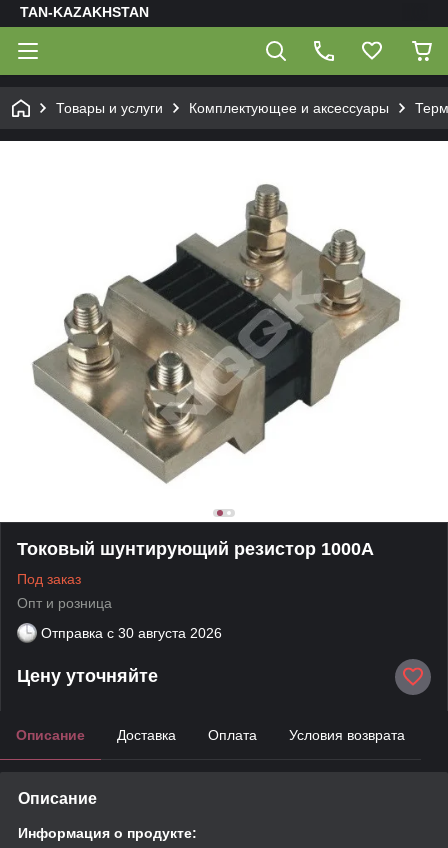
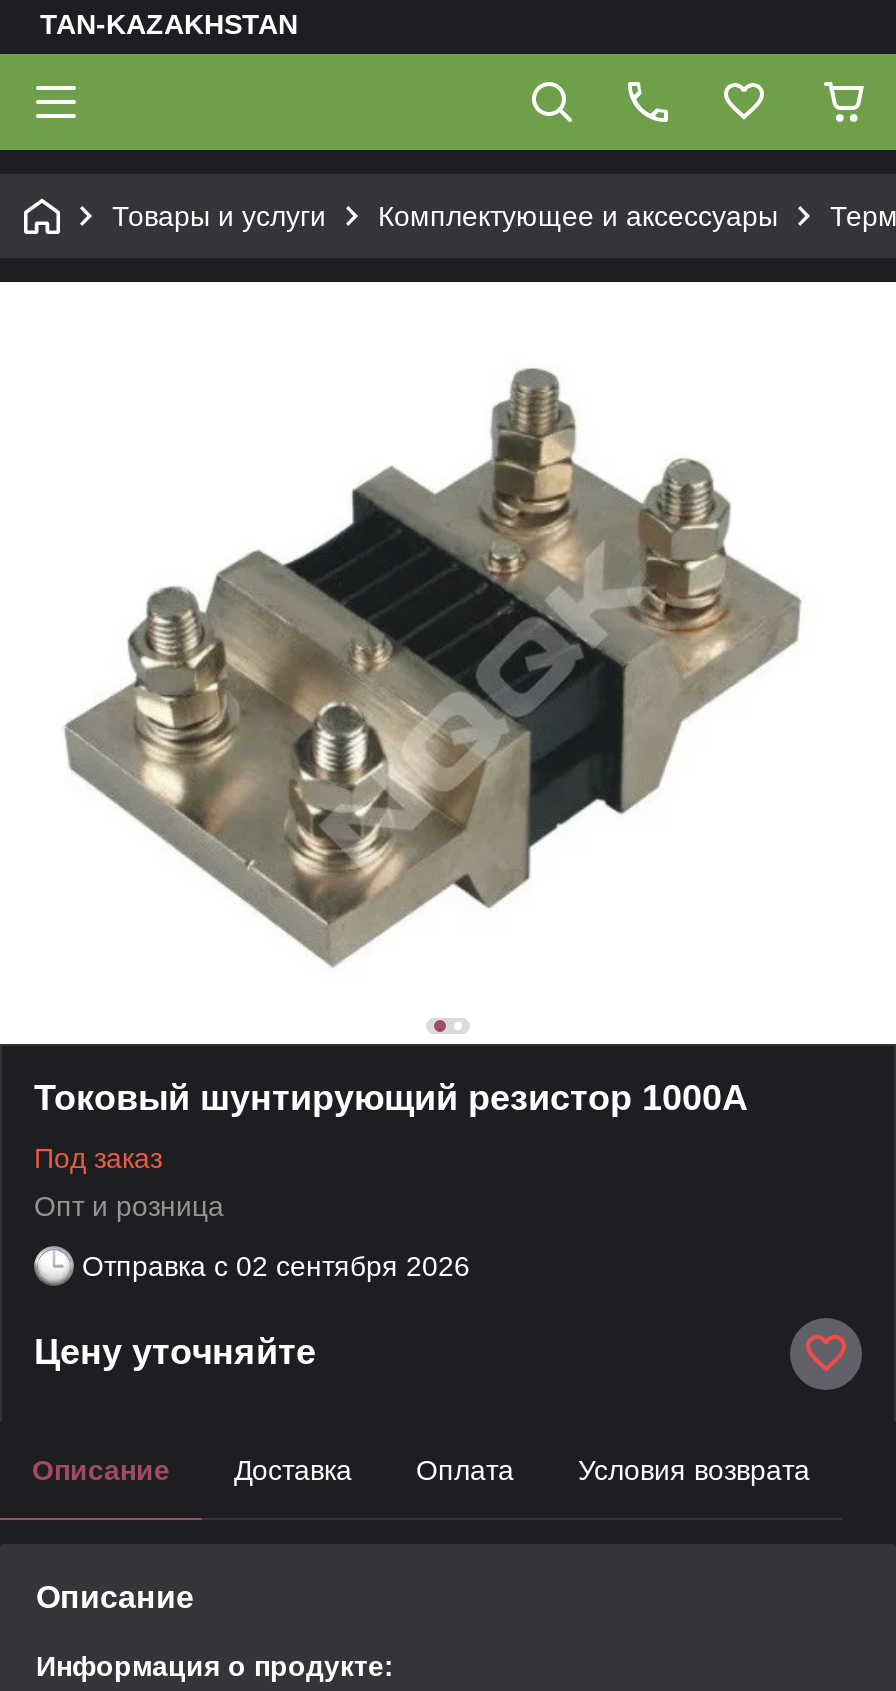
- Отправка с 30 августа 2026
+ Отправка с 02 сентября 2026
